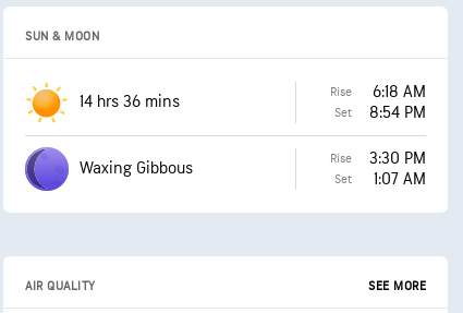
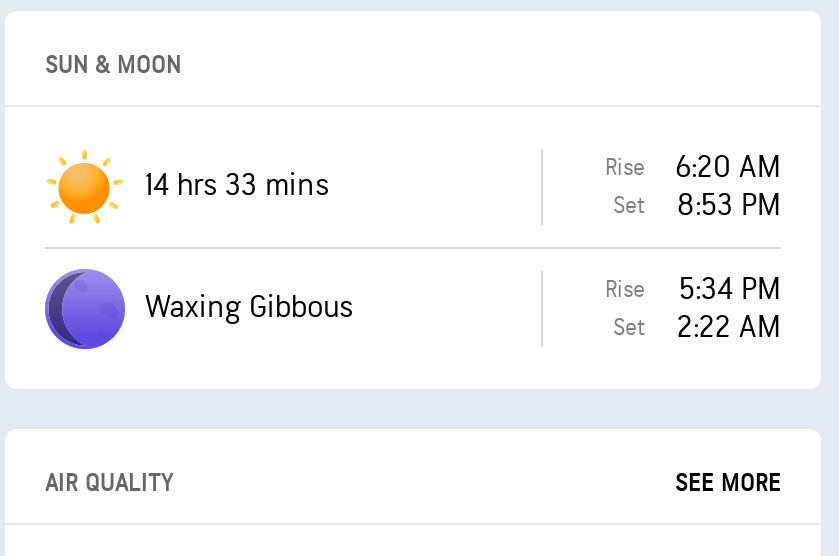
- Rise 6:18 AM
+ Rise 6:20 AM

- 14 hrs 36 mins
+ 14 hrs 33 mins

- Set 8:54 PM
+ Set 8:53 PM

- Rise 3:30 PM
+ Rise 5:34 PM

- Set 1:07 AM
+ Set 2:22 AM
